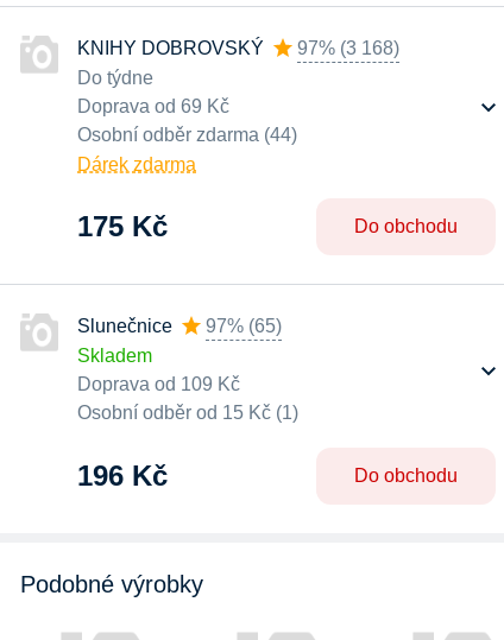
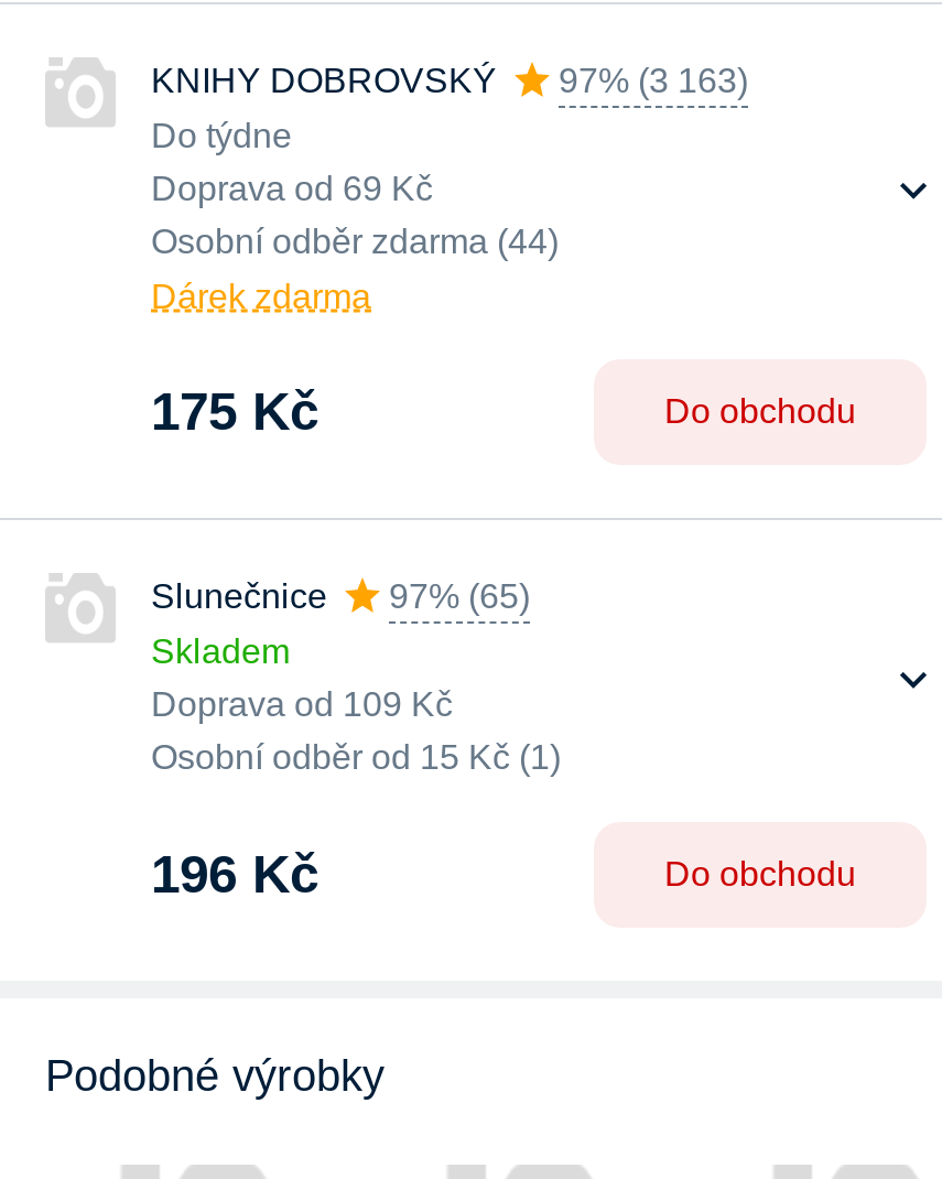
- KNIHY DOBROVSKÝ 97% (3 168)
+ KNIHY DOBROVSKÝ 97% (3 163)
